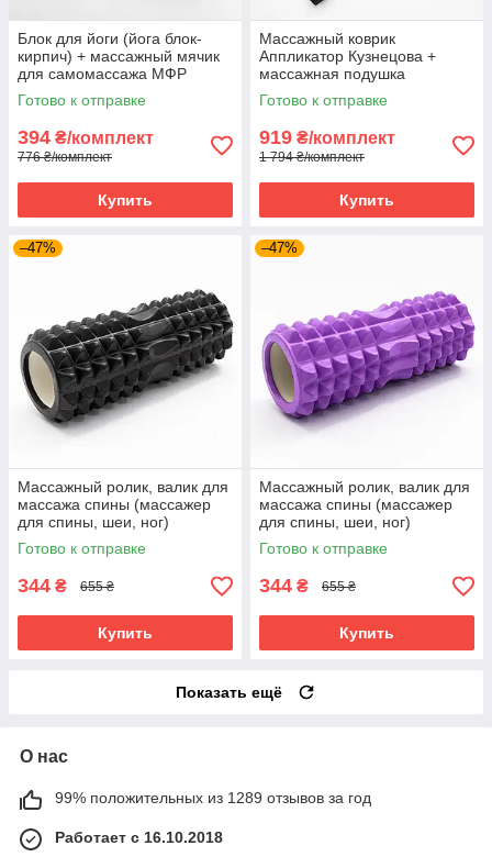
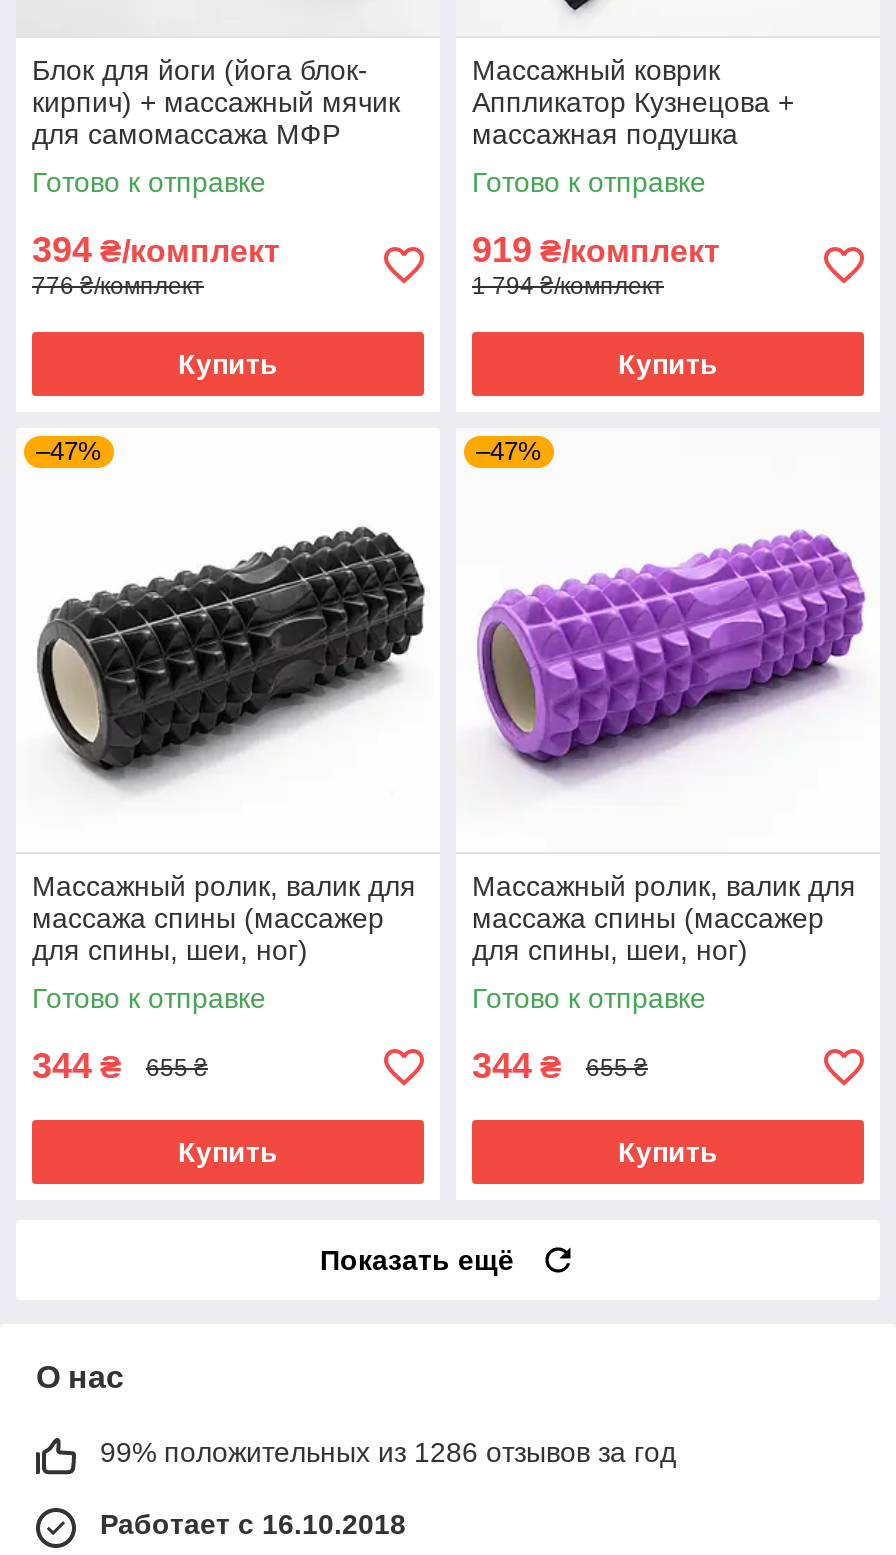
- 99% положительных из 1289 отзывов за год
+ 99% положительных из 1286 отзывов за год
